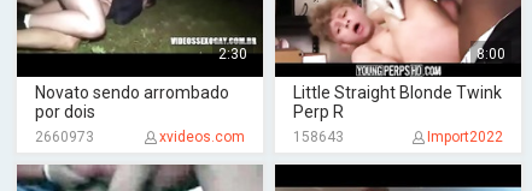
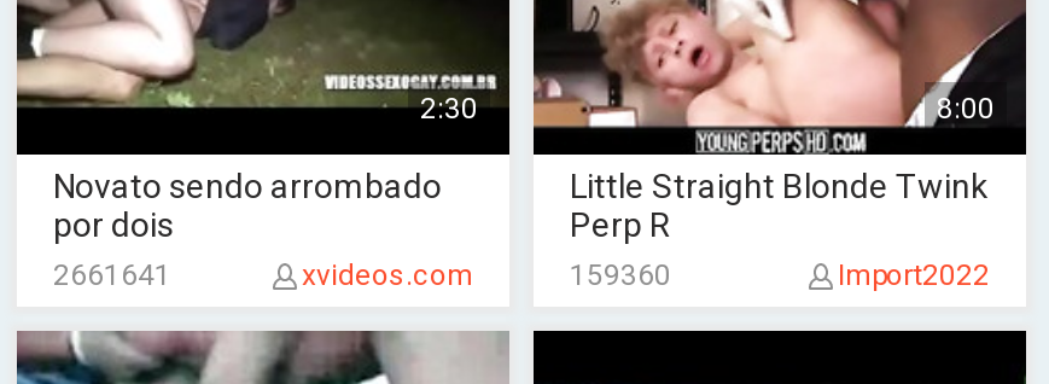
- 2660973
+ 2661641

- 158643
+ 159360
